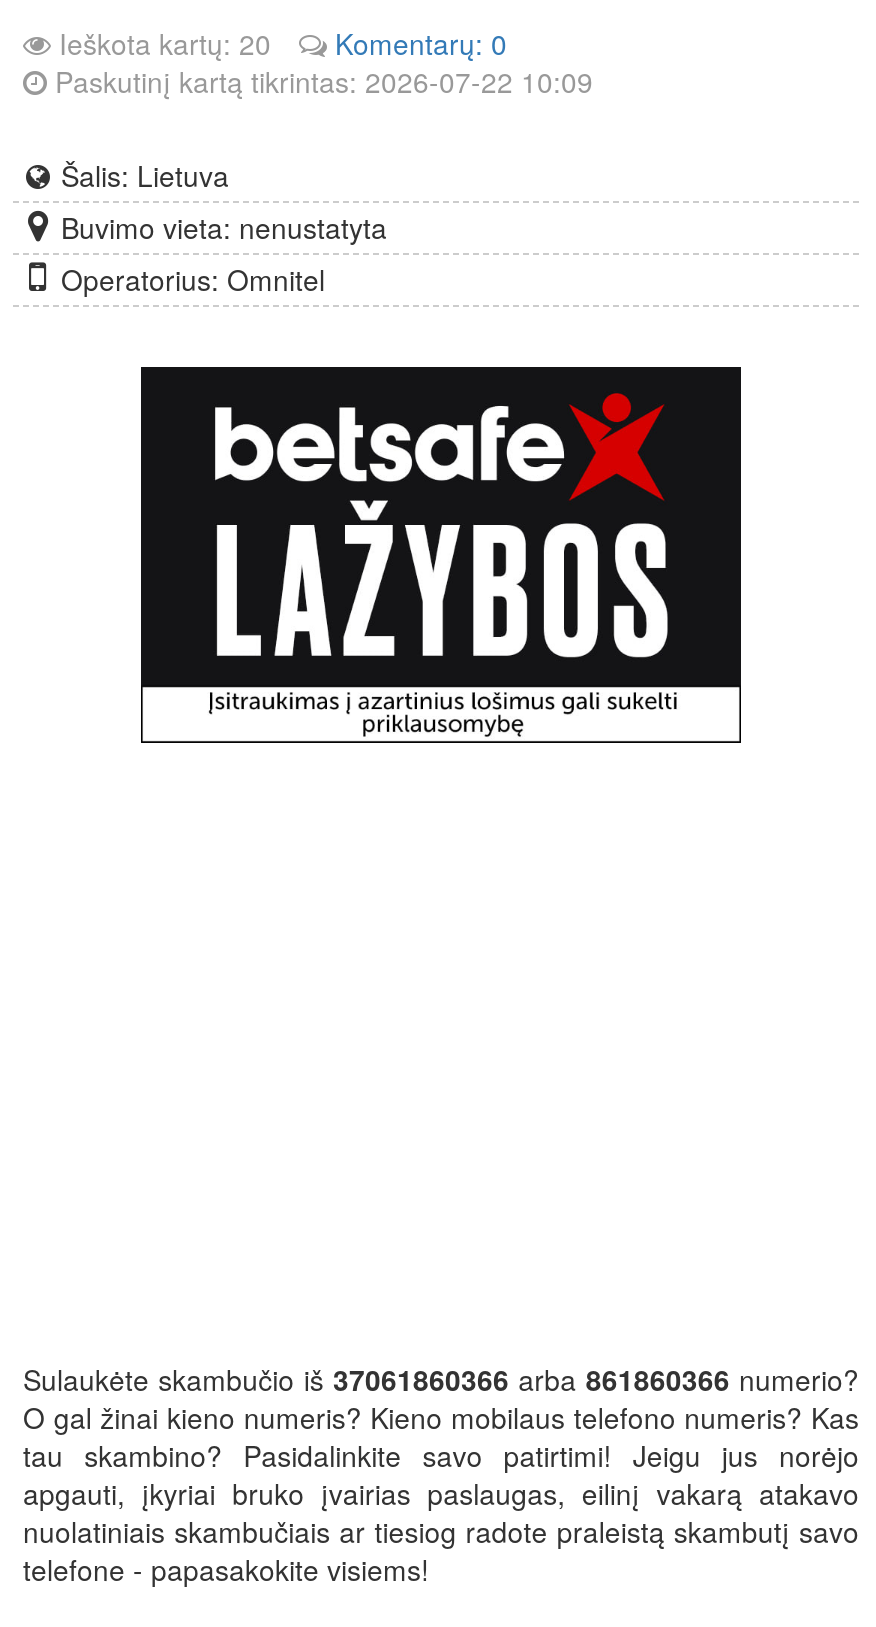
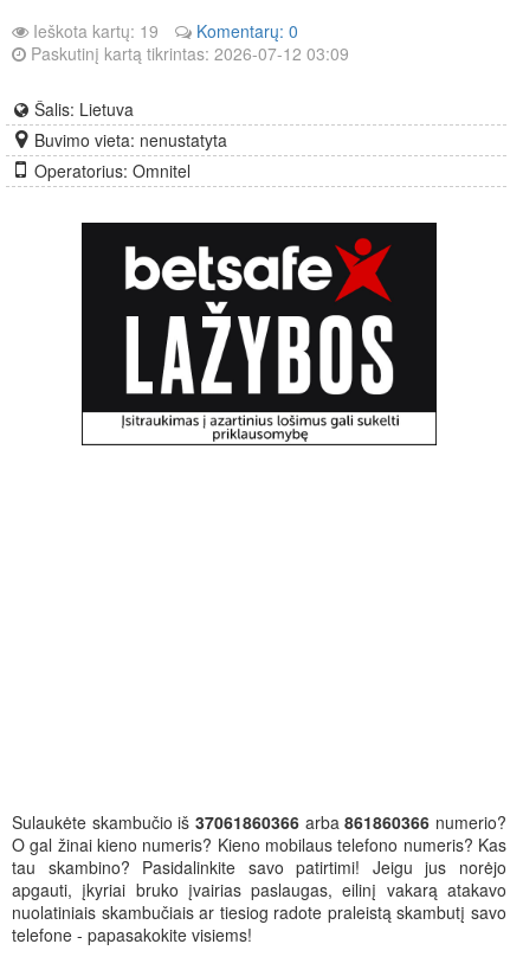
- Ieškota kartų: 20
+ Ieškota kartų: 19

- Paskutinį kartą tikrintas: 2026-07-22 10:09
+ Paskutinį kartą tikrintas: 2026-07-12 03:09
